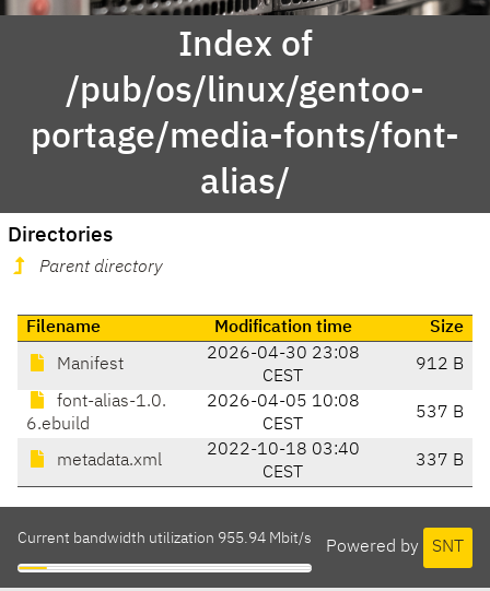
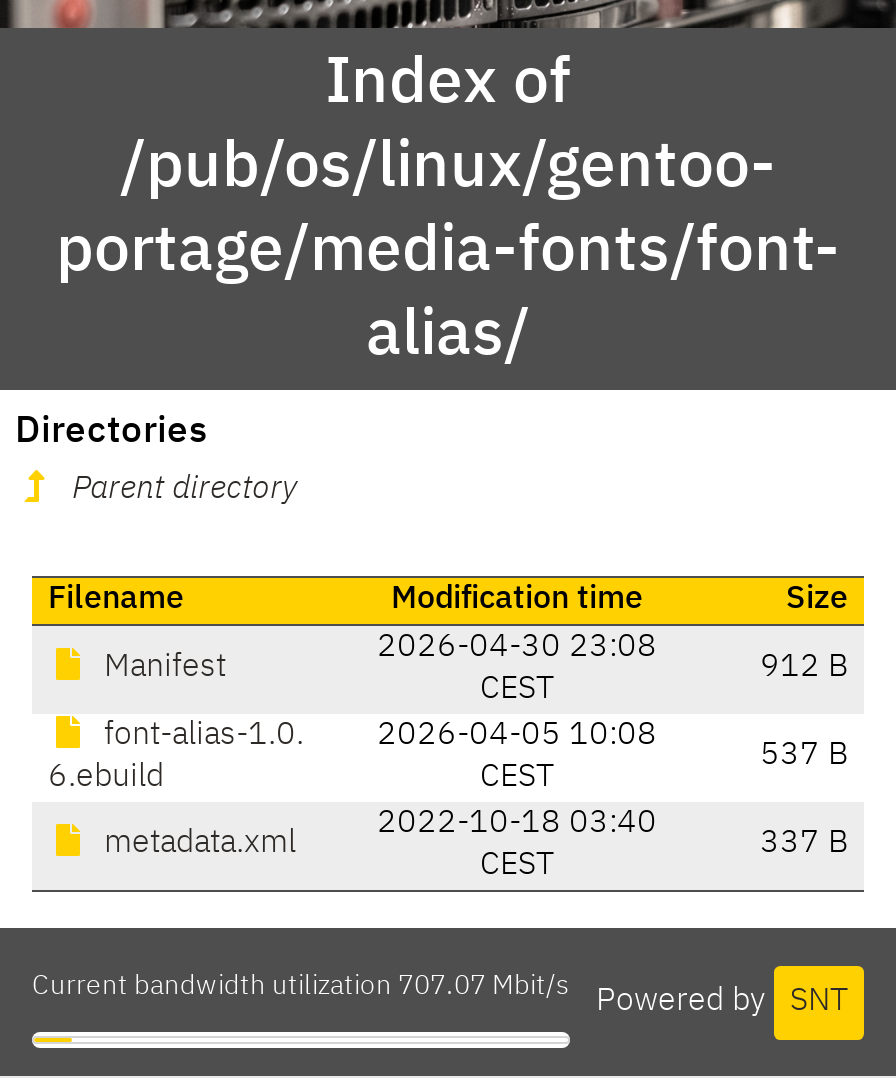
- Current bandwidth utilization 955.94 Mbit/s
+ Current bandwidth utilization 707.07 Mbit/s
